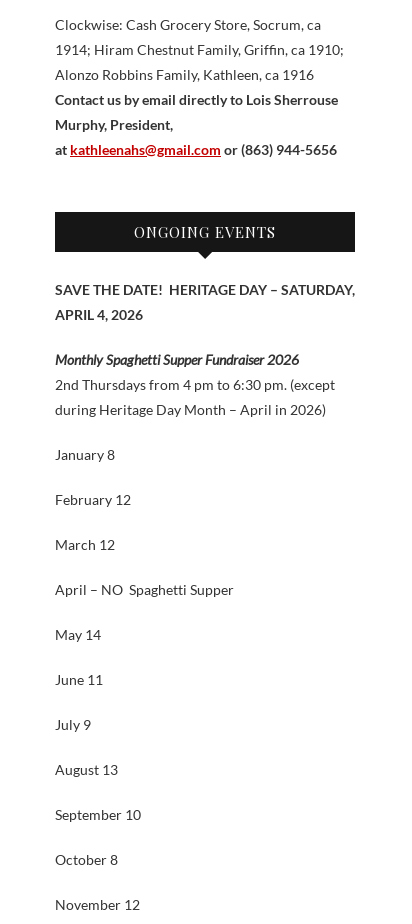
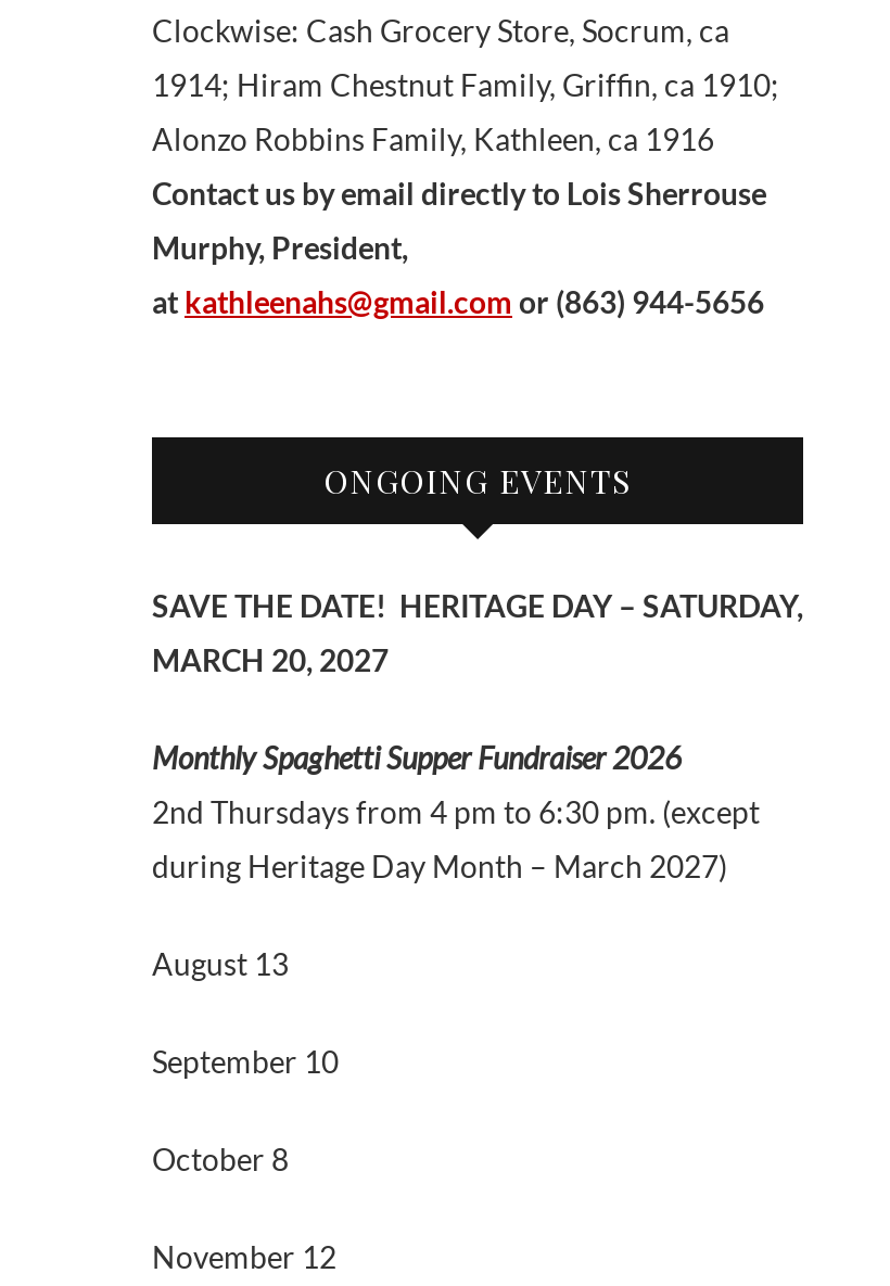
- APRIL 4, 2026
+ MARCH 20, 2027

- during Heritage Day Month – April in 2026)
- January 8
- February 12
- March 12
- April – NO Spaghetti Supper
- May 14
- June 11
- July 9
+ during Heritage Day Month – March 2027)
